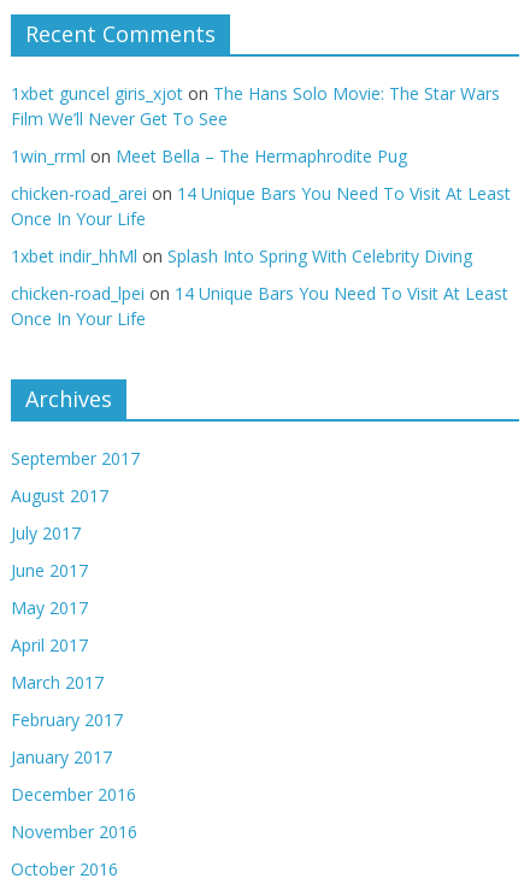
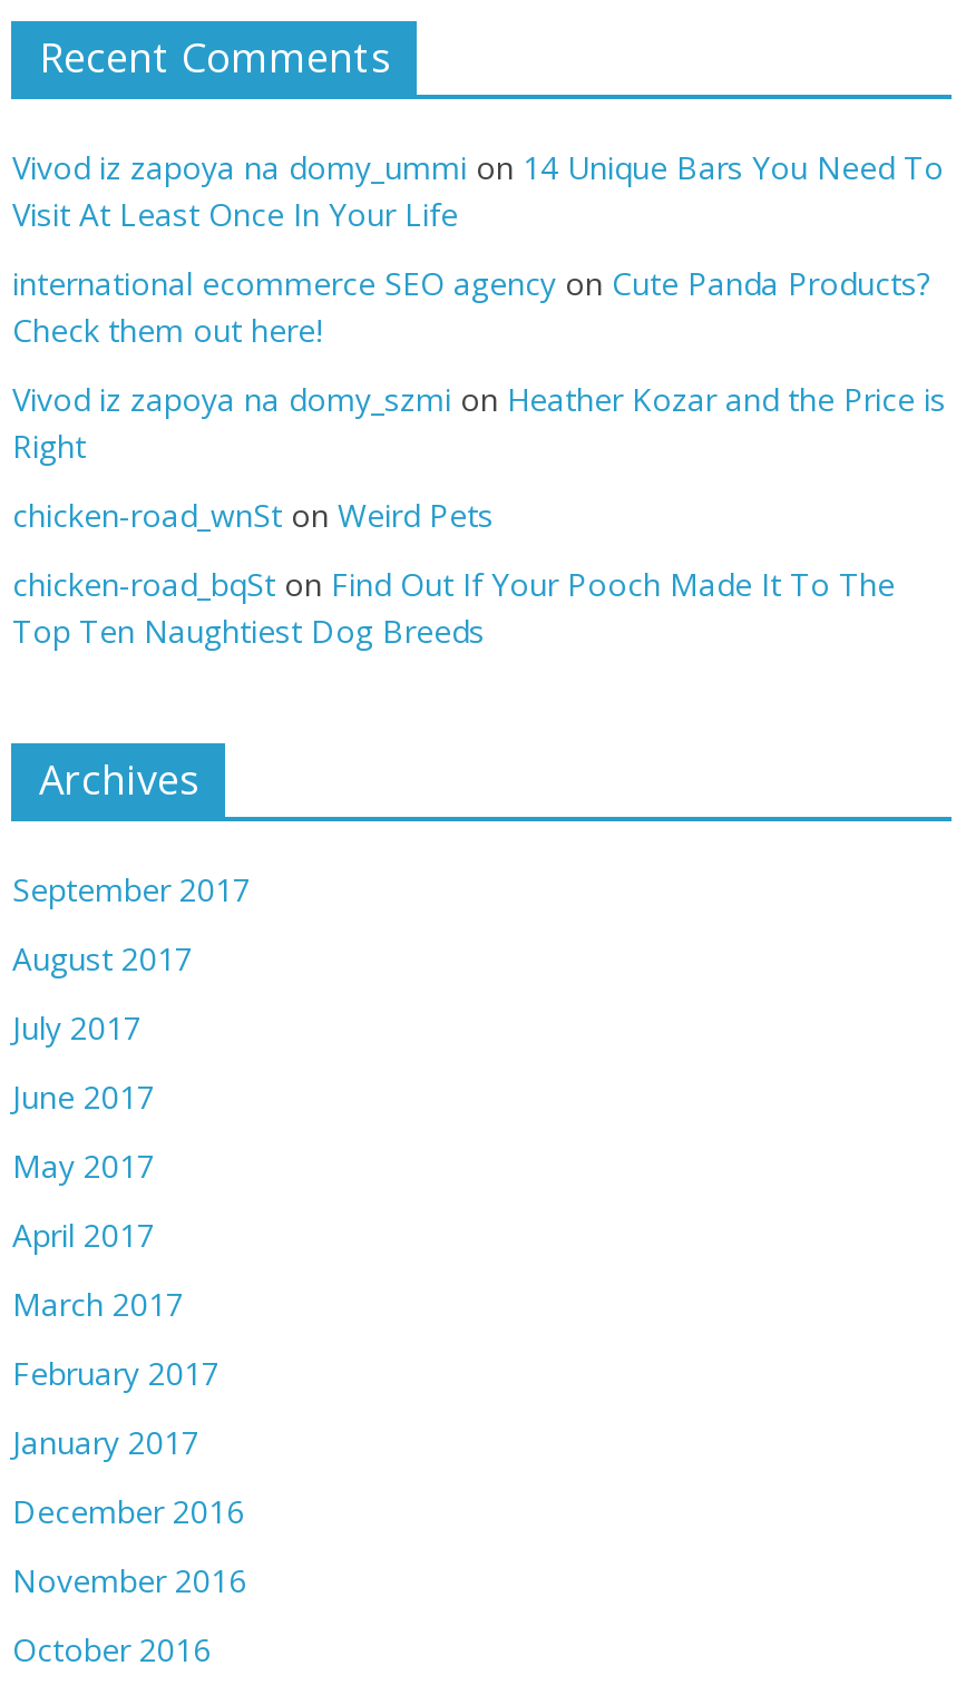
- 1xbet guncel giris_xjot on The Hans Solo Movie: The Star Wars
- Film We’ll Never Get To See
+ Vivod iz zapoya na domy_ummi on 14 Unique Bars You Need To
+ Visit At Least Once In Your Life

- 1win_rrml on Meet Bella – The Hermaphrodite Pug
+ international ecommerce SEO agency on Cute Panda Products?
+ Check them out here!

- chicken-road_arei on 14 Unique Bars You Need To Visit At Least
- Once In Your Life
+ Vivod iz zapoya na domy_szmi on Heather Kozar and the Price is
+ Right

- 1xbet indir_hhMl on Splash Into Spring With Celebrity Diving
+ chicken-road_wnSt on Weird Pets

- chicken-road_lpei on 14 Unique Bars You Need To Visit At Least
- Once In Your Life
+ chicken-road_bqSt on Find Out If Your Pooch Made It To The
+ Top Ten Naughtiest Dog Breeds
